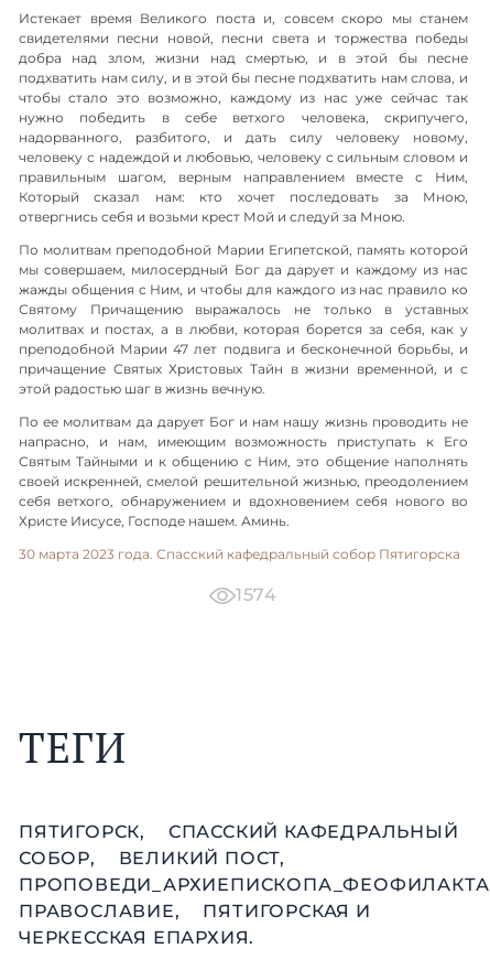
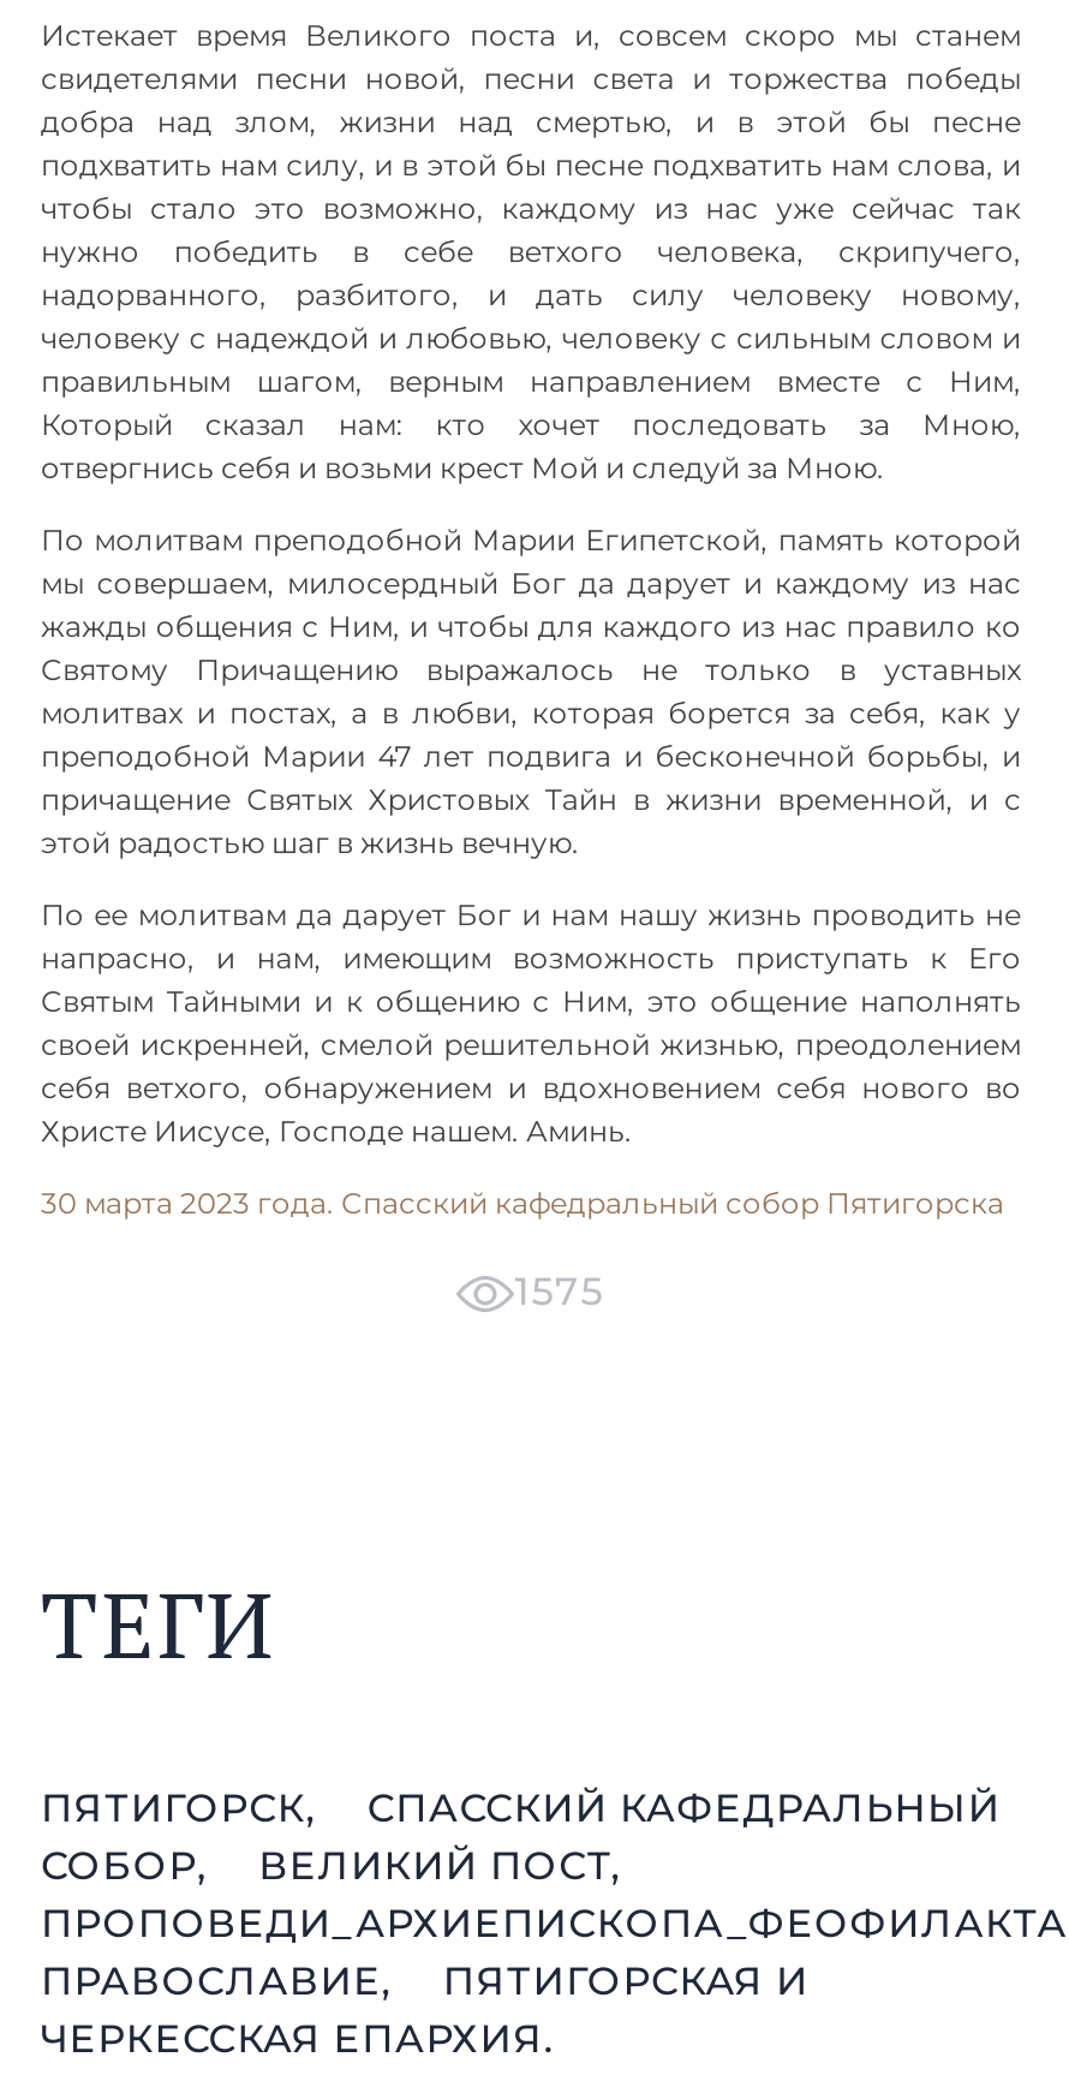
- 1574
+ 1575
